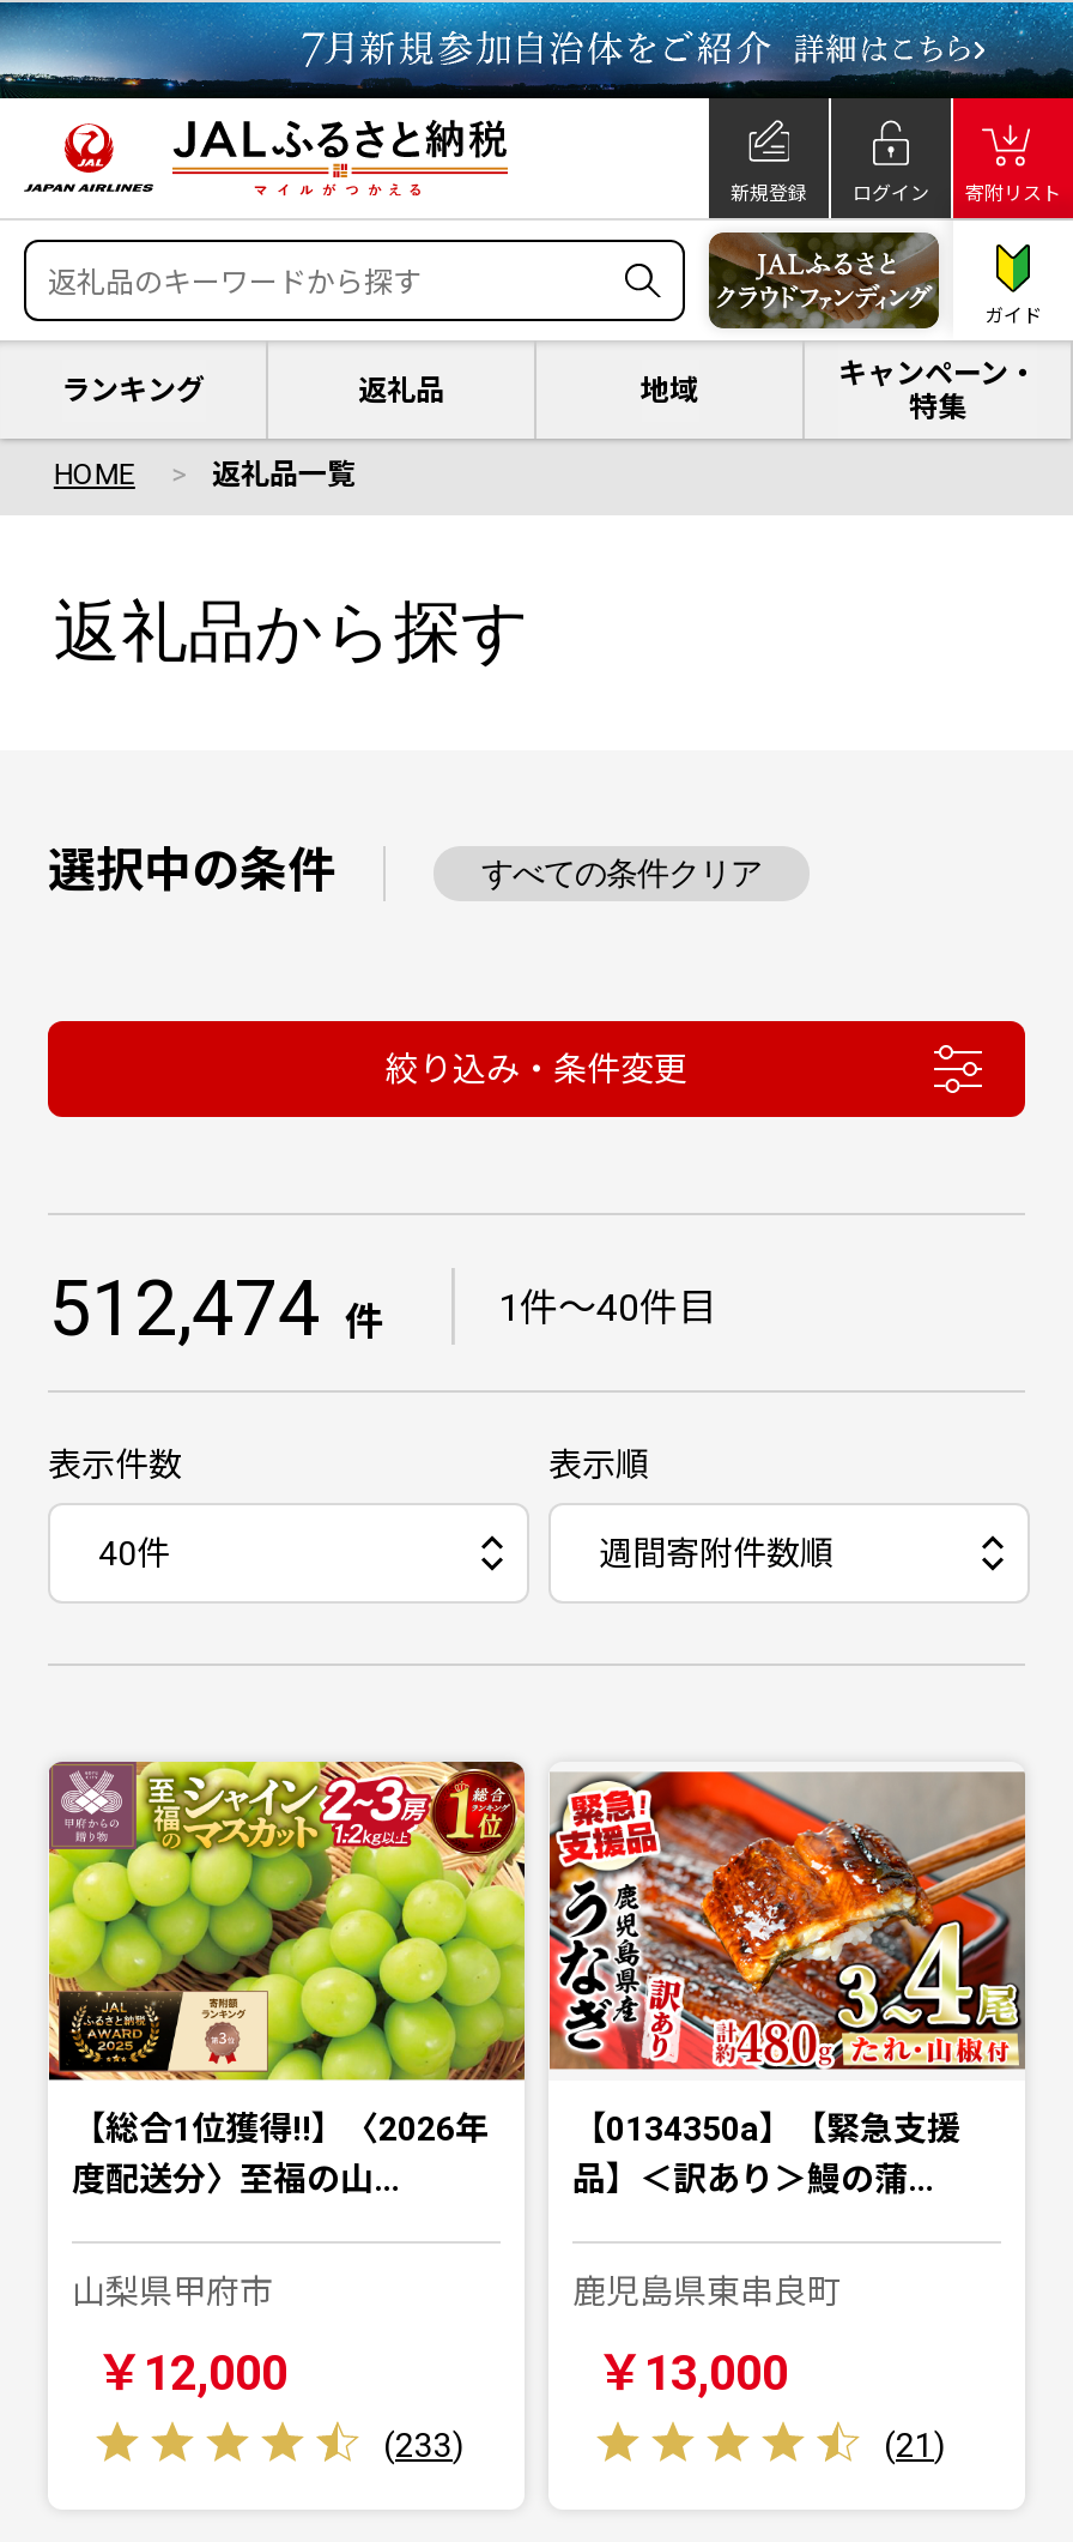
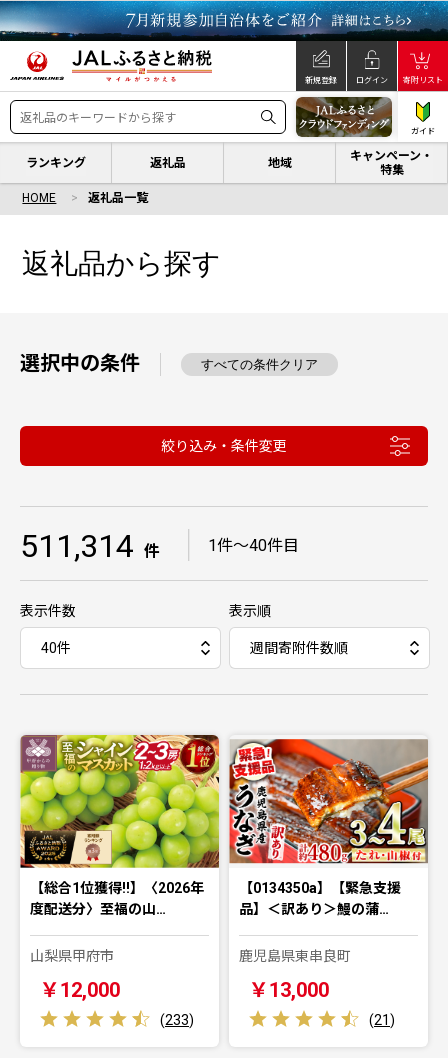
- 512,474 件 ｜ 1件〜40件目
+ 511,314 件 ｜ 1件〜40件目
